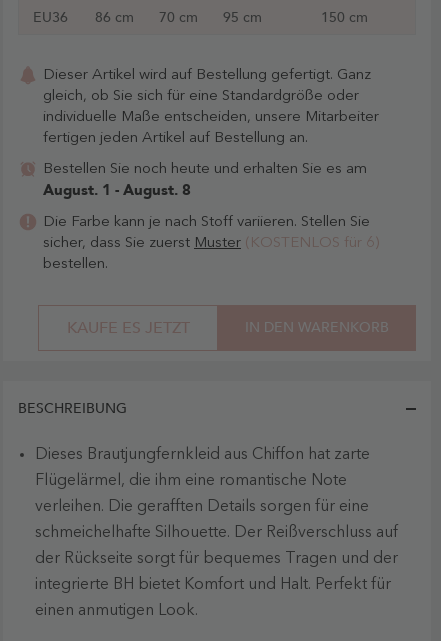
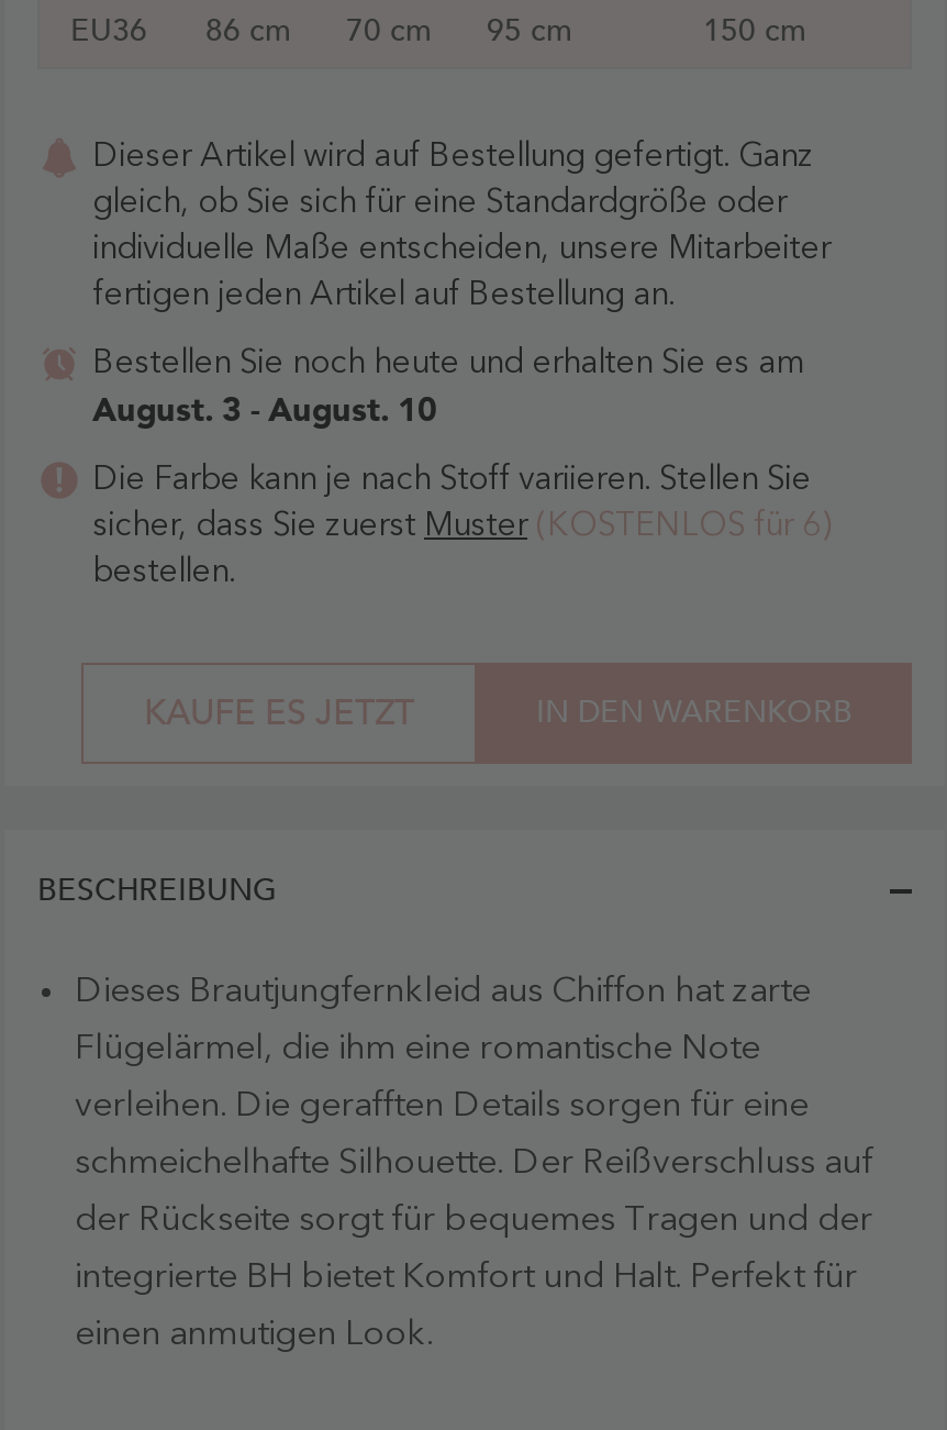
- August. 1 - August. 8
+ August. 3 - August. 10
